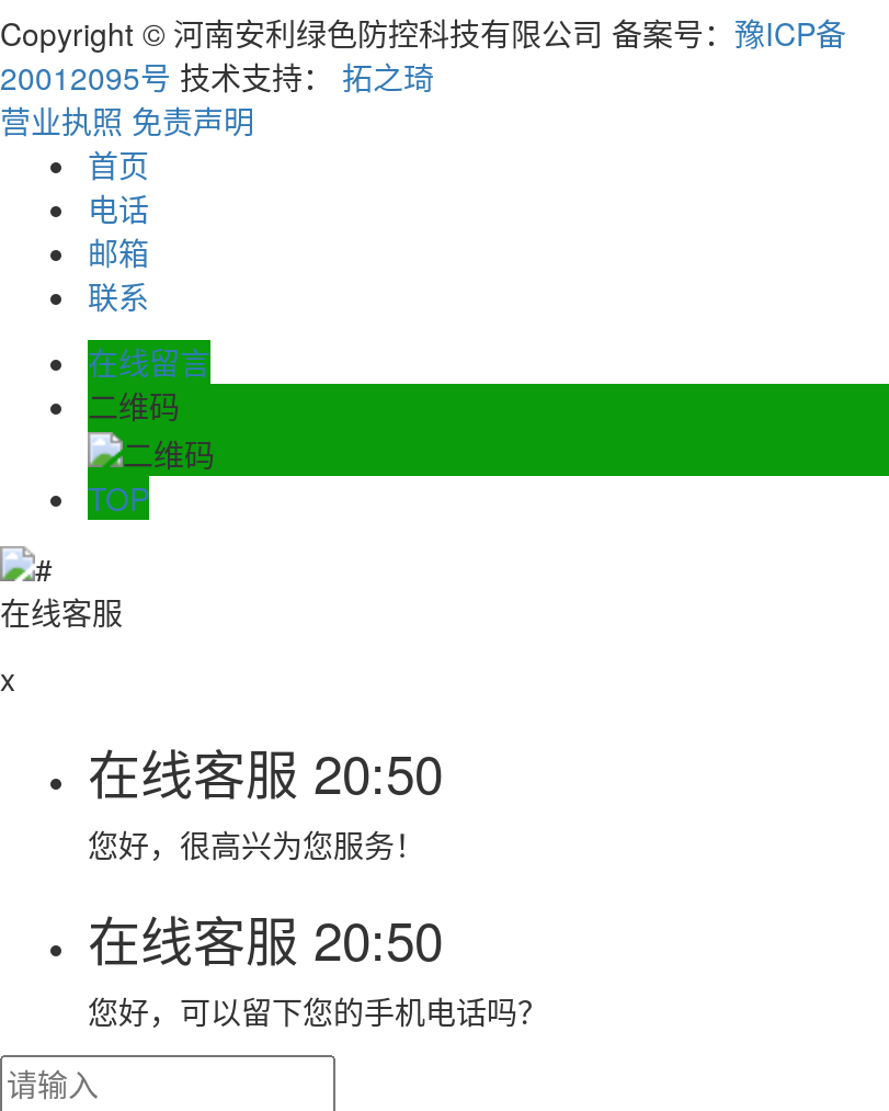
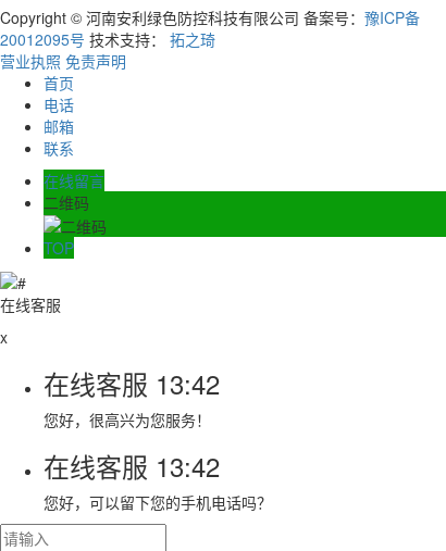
- 在线客服20:50
+ 在线客服13:42

- 在线客服20:50
+ 在线客服13:42
